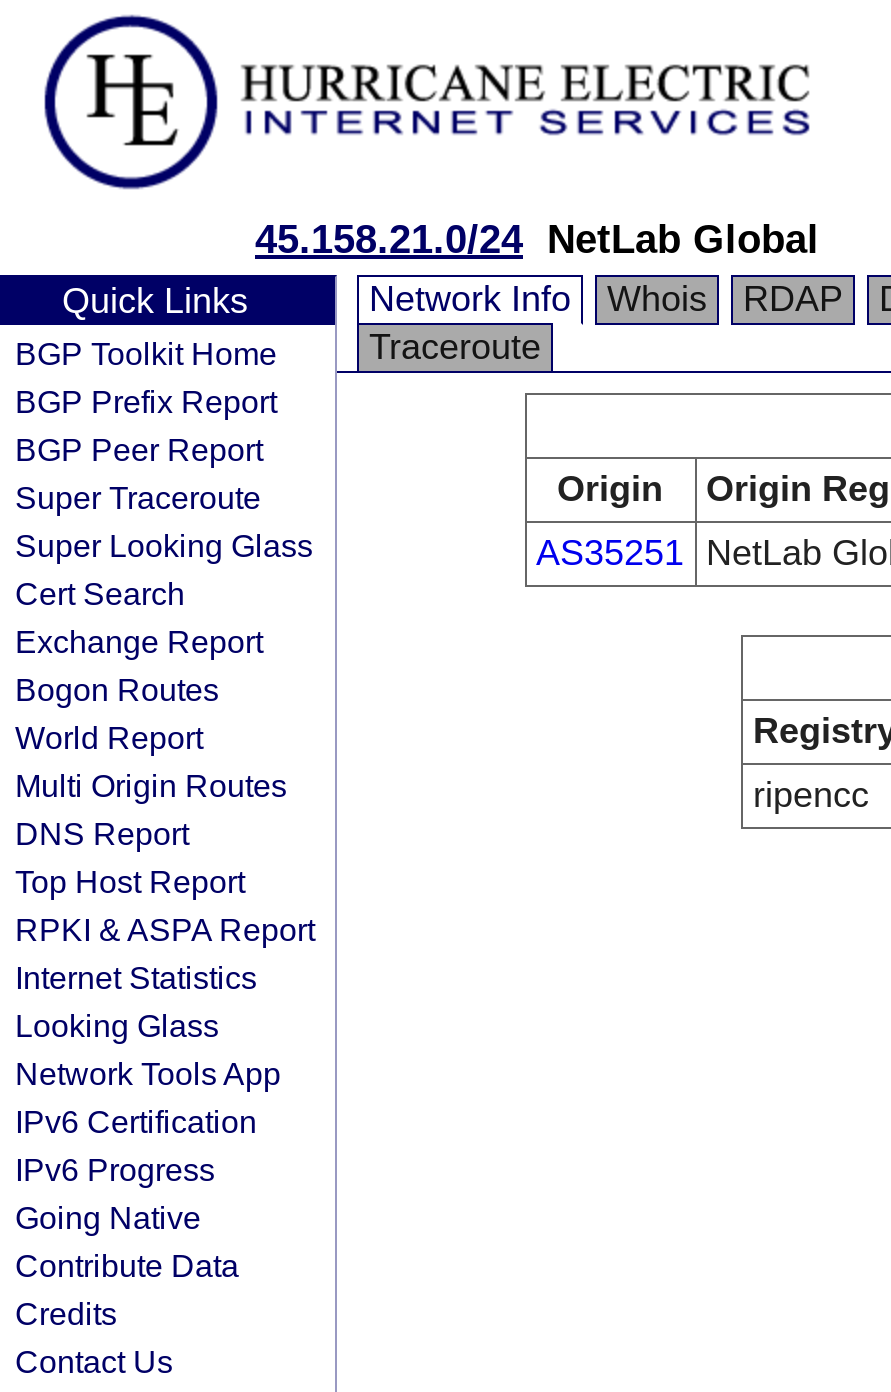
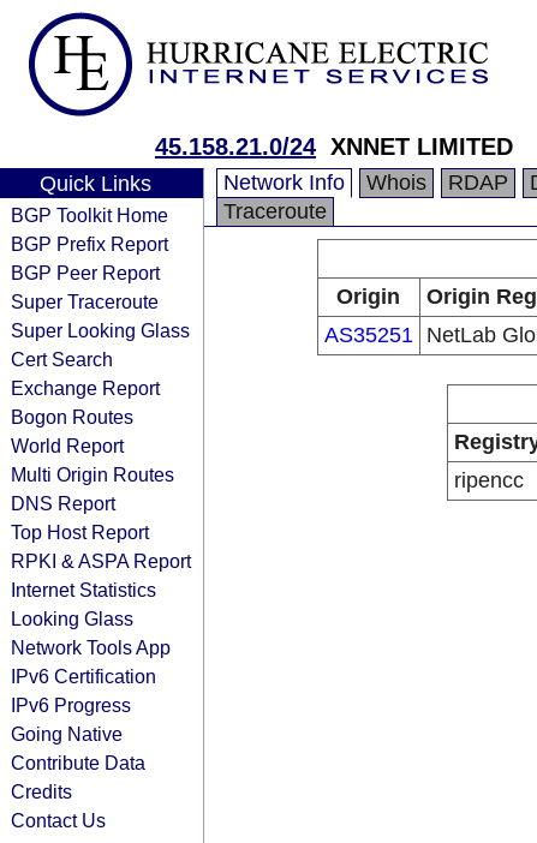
- 45.158.21.0/24 NetLab Global
+ 45.158.21.0/24 XNNET LIMITED
